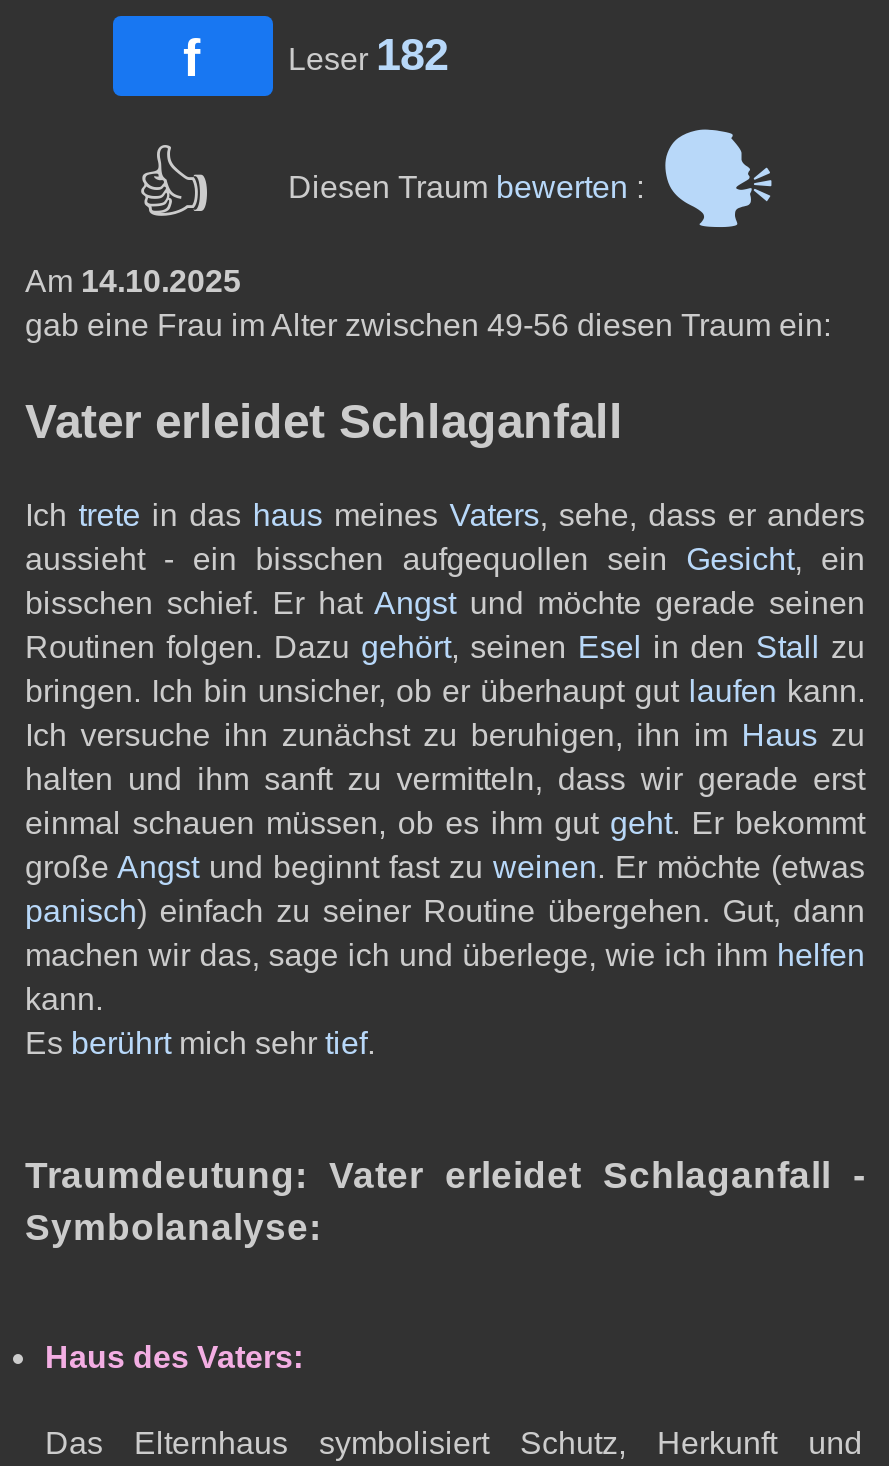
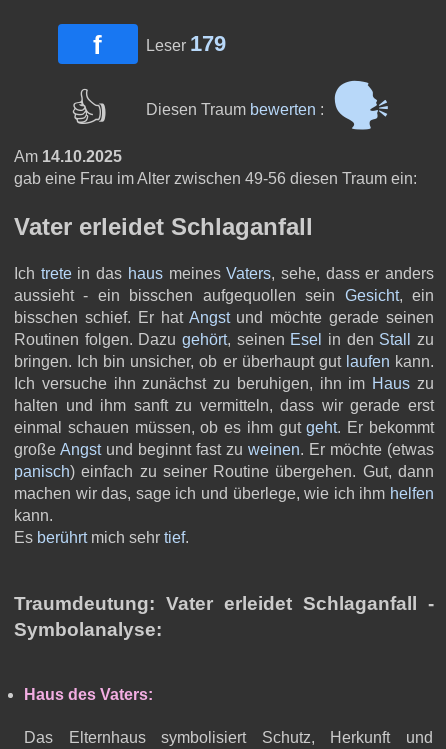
- f Leser 182
+ f Leser 179
